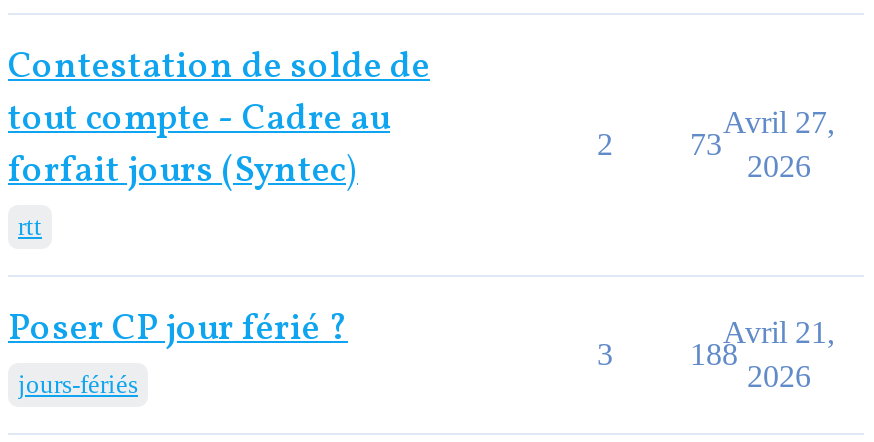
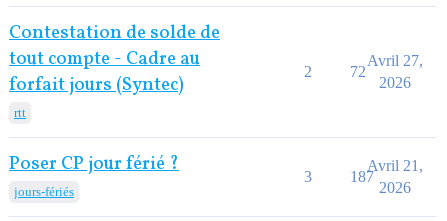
- 73
+ 72

- 188
+ 187
